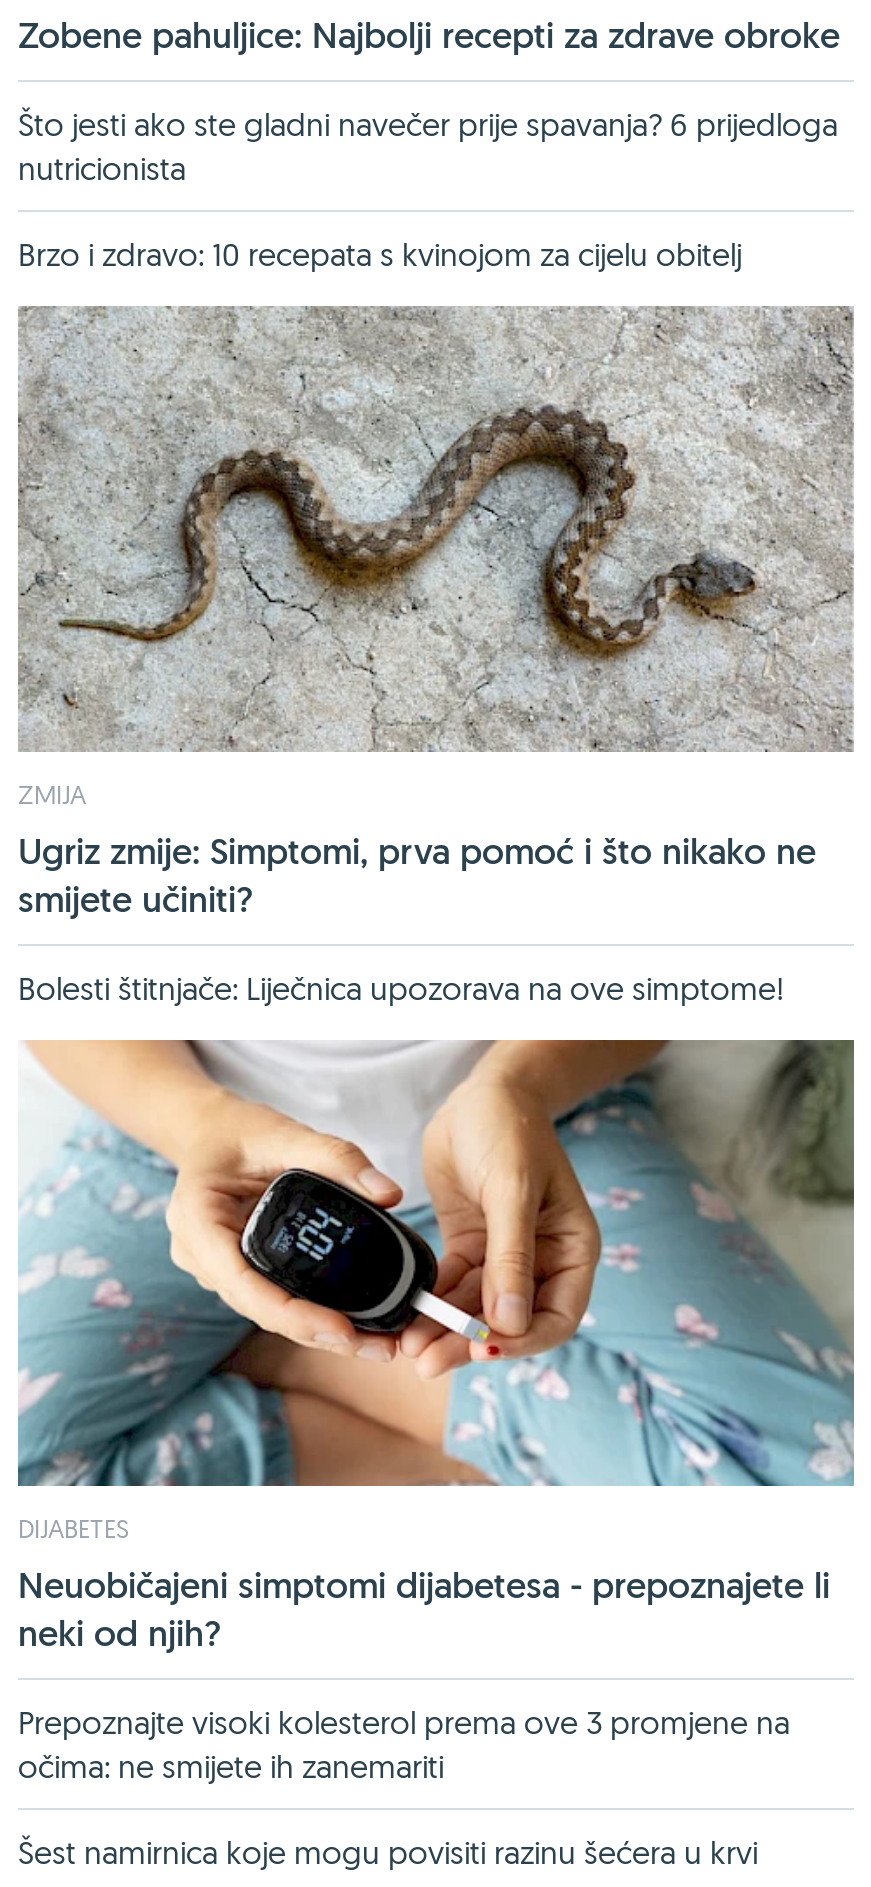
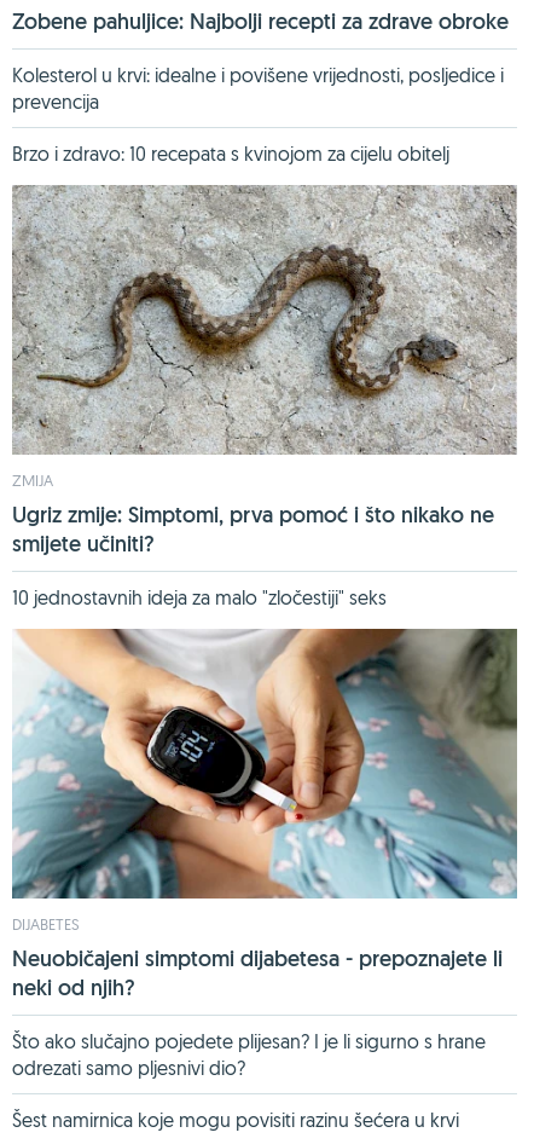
- Što jesti ako ste gladni navečer prije spavanja? 6 prijedloga
- nutricionista
+ Kolesterol u krvi: idealne i povišene vrijednosti, posljedice i
+ prevencija

- Bolesti štitnjače: Liječnica upozorava na ove simptome!
+ 10 jednostavnih ideja za malo "zločestiji" seks

- Prepoznajte visoki kolesterol prema ove 3 promjene na
- očima: ne smijete ih zanemariti
+ Što ako slučajno pojedete plijesan? I je li sigurno s hrane
+ odrezati samo pljesnivi dio?
